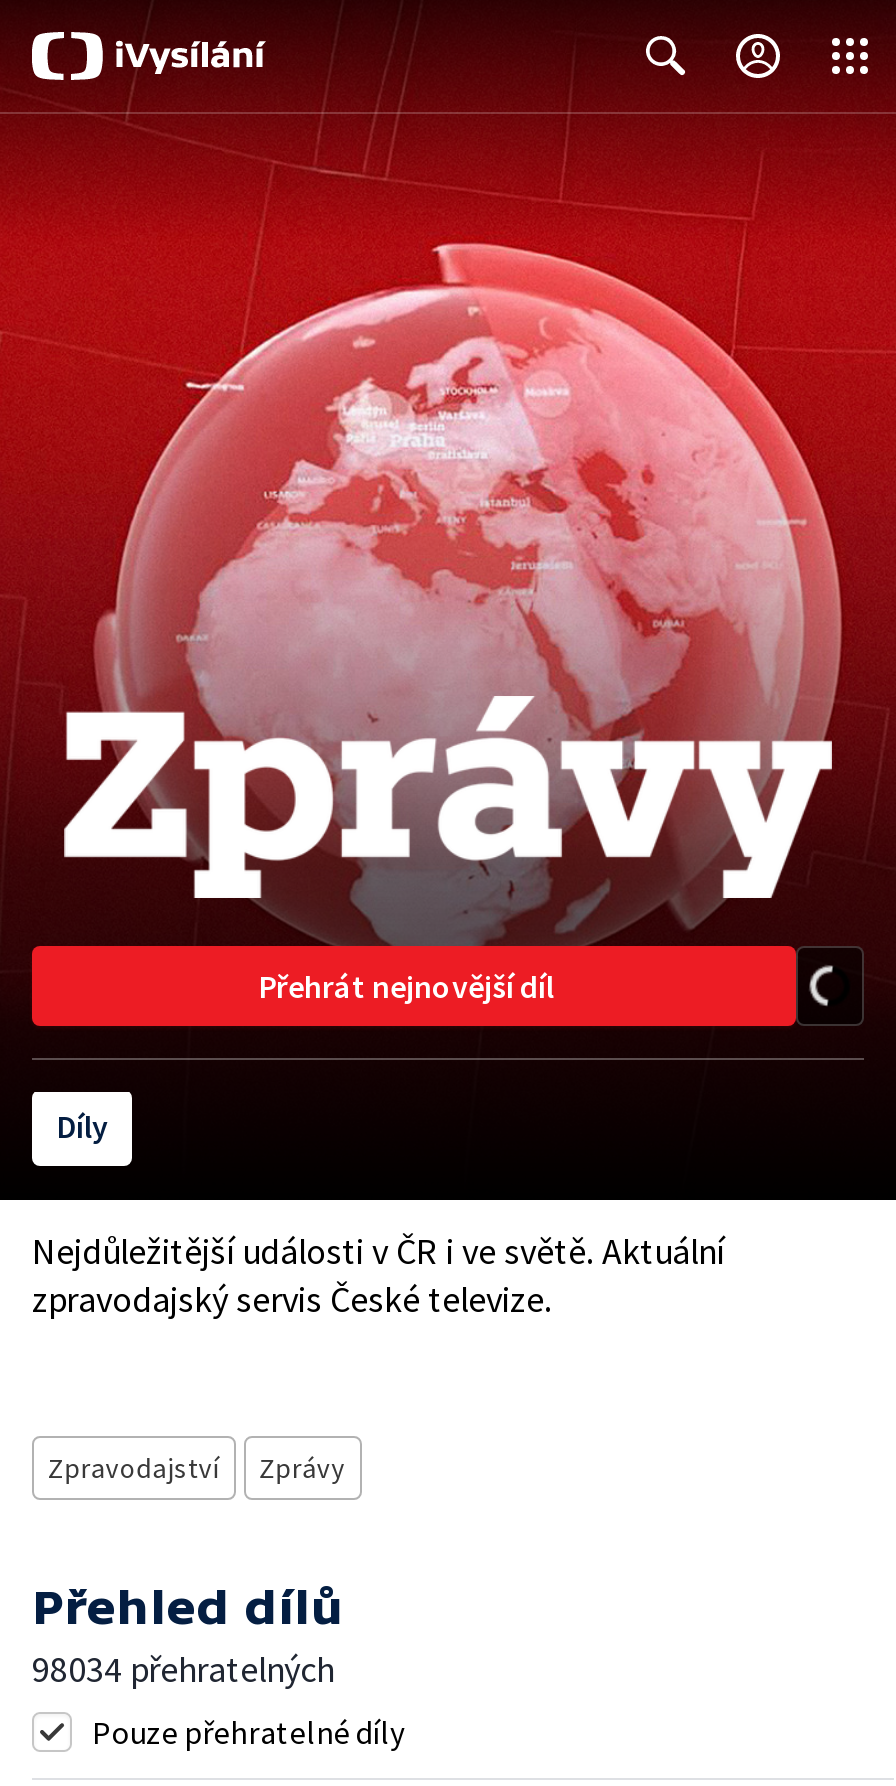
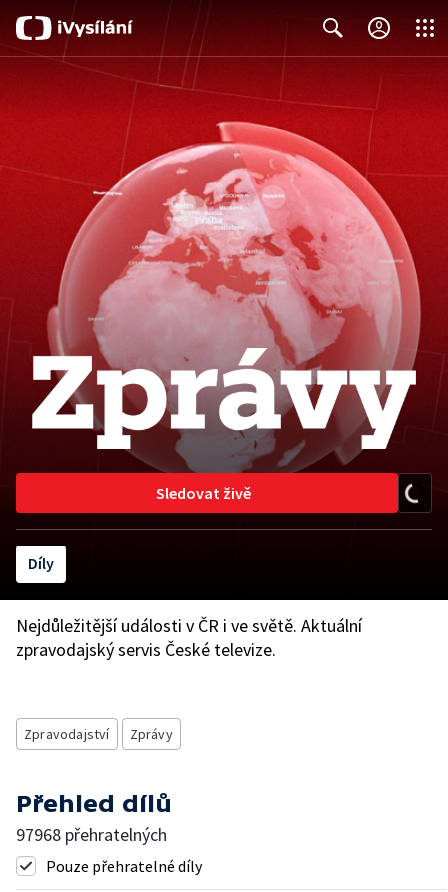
- Přehrát nejnovější díl
+ Sledovat živě

- 98034 přehratelných
+ 97968 přehratelných
